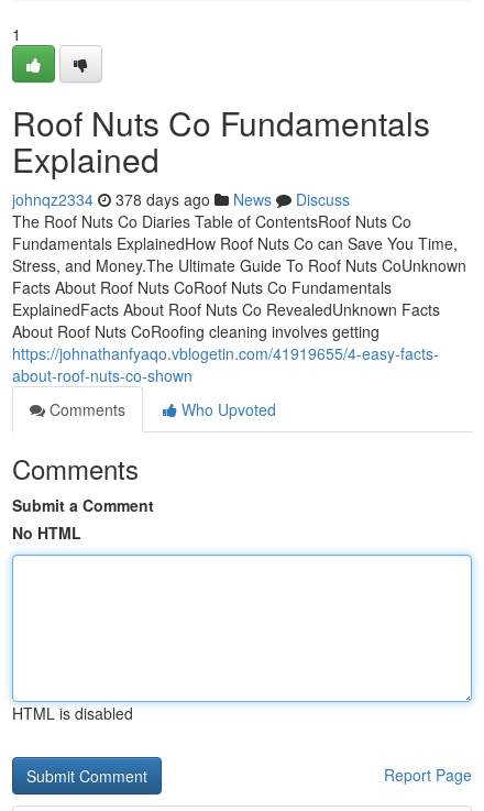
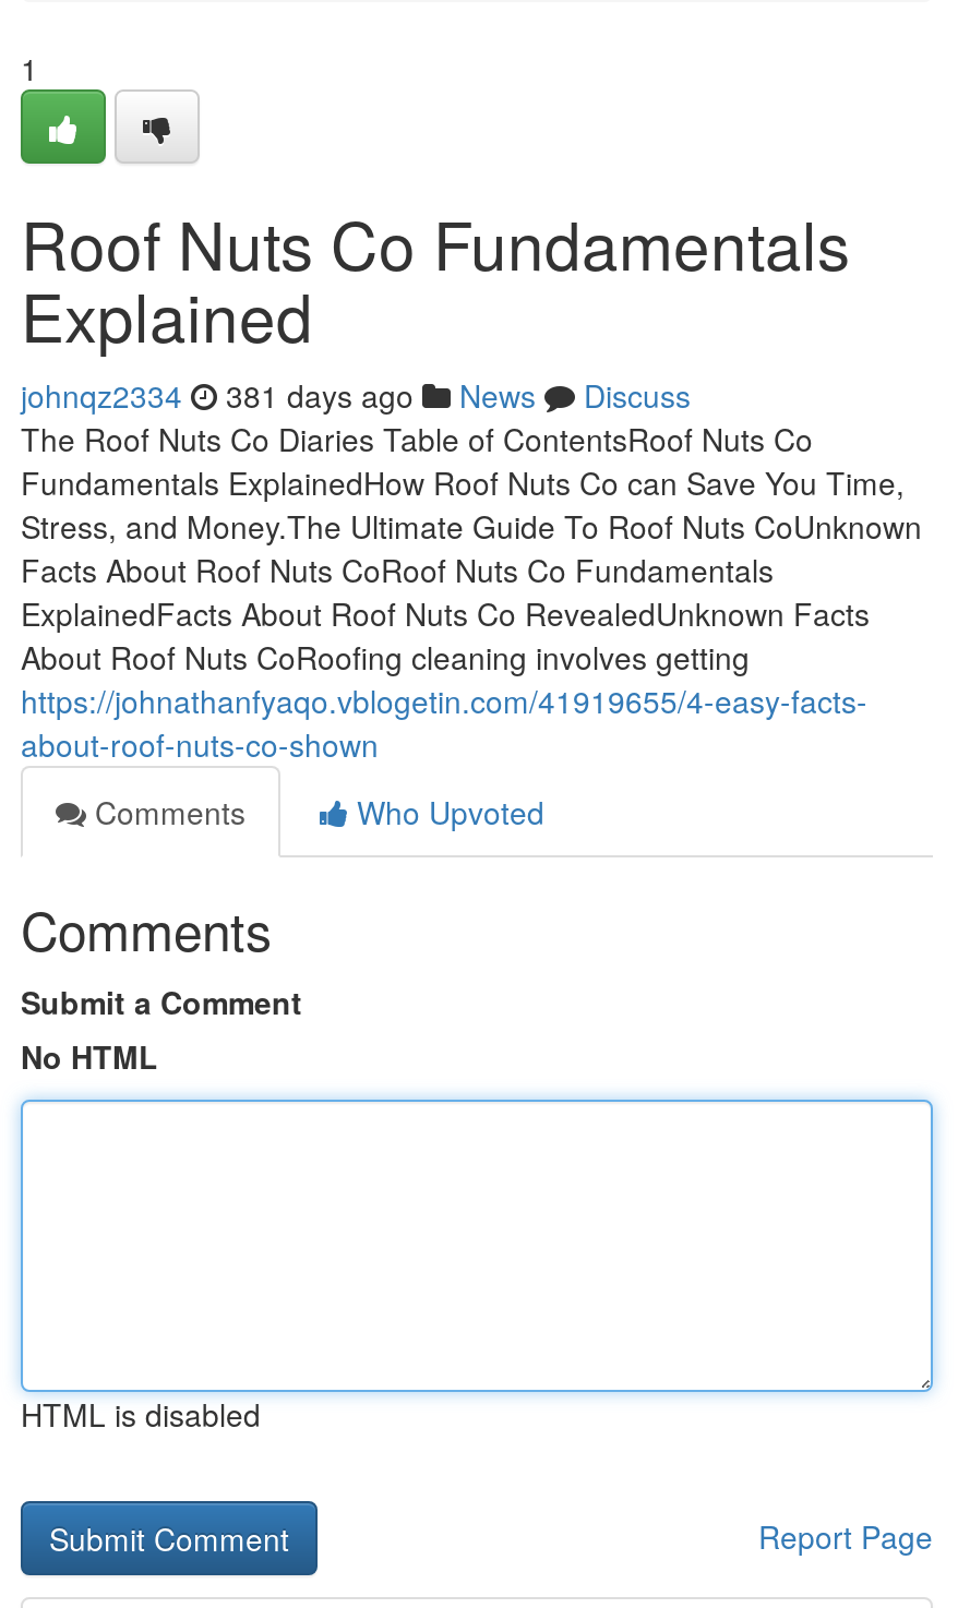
- johnqz2334 378 days ago News Discuss
+ johnqz2334 381 days ago News Discuss
